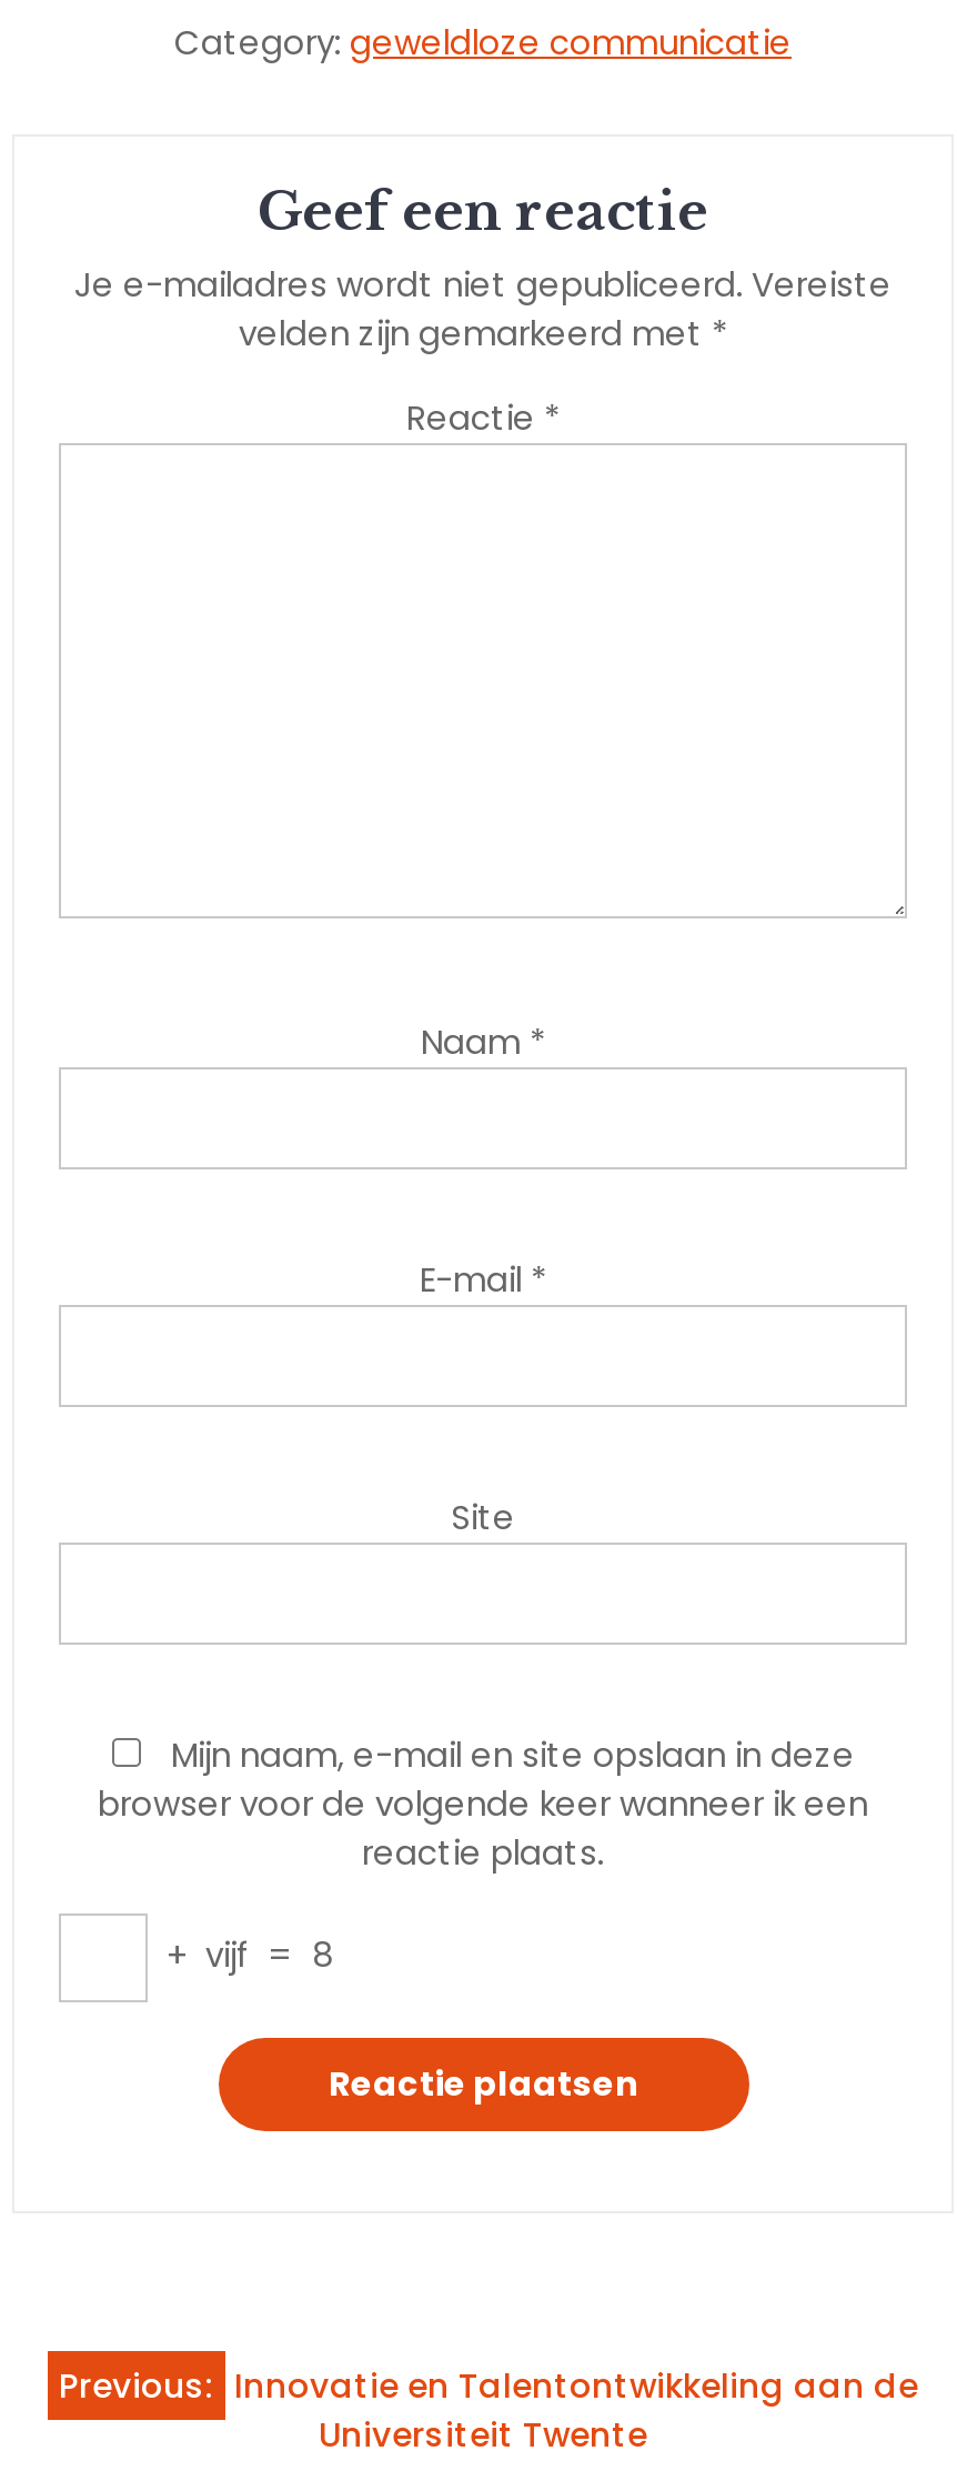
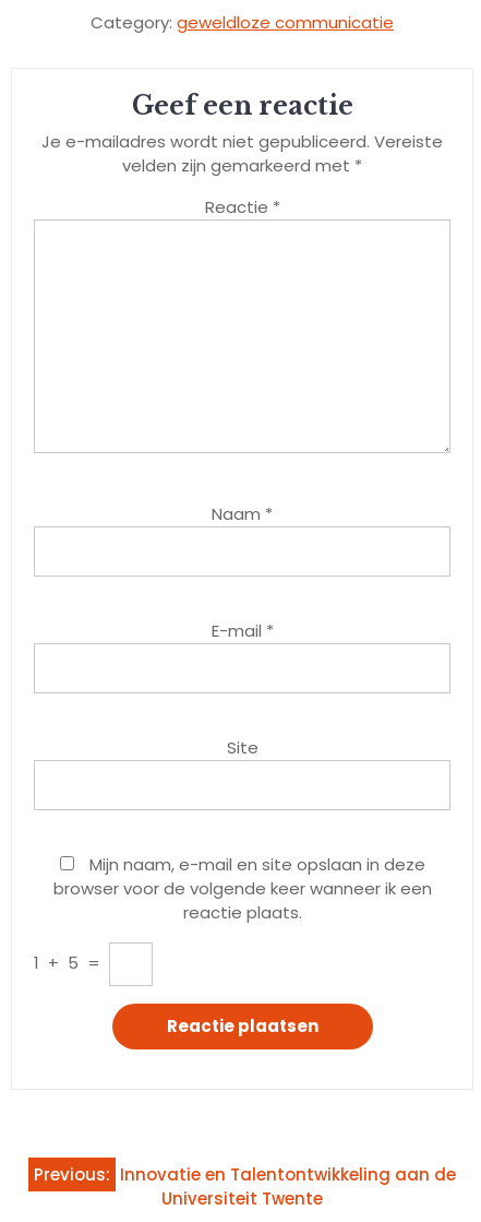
- + vijf = 8
+ 1 + 5 =
